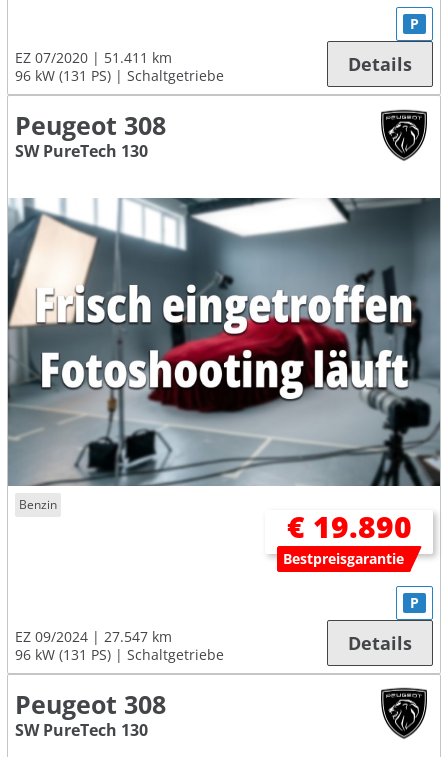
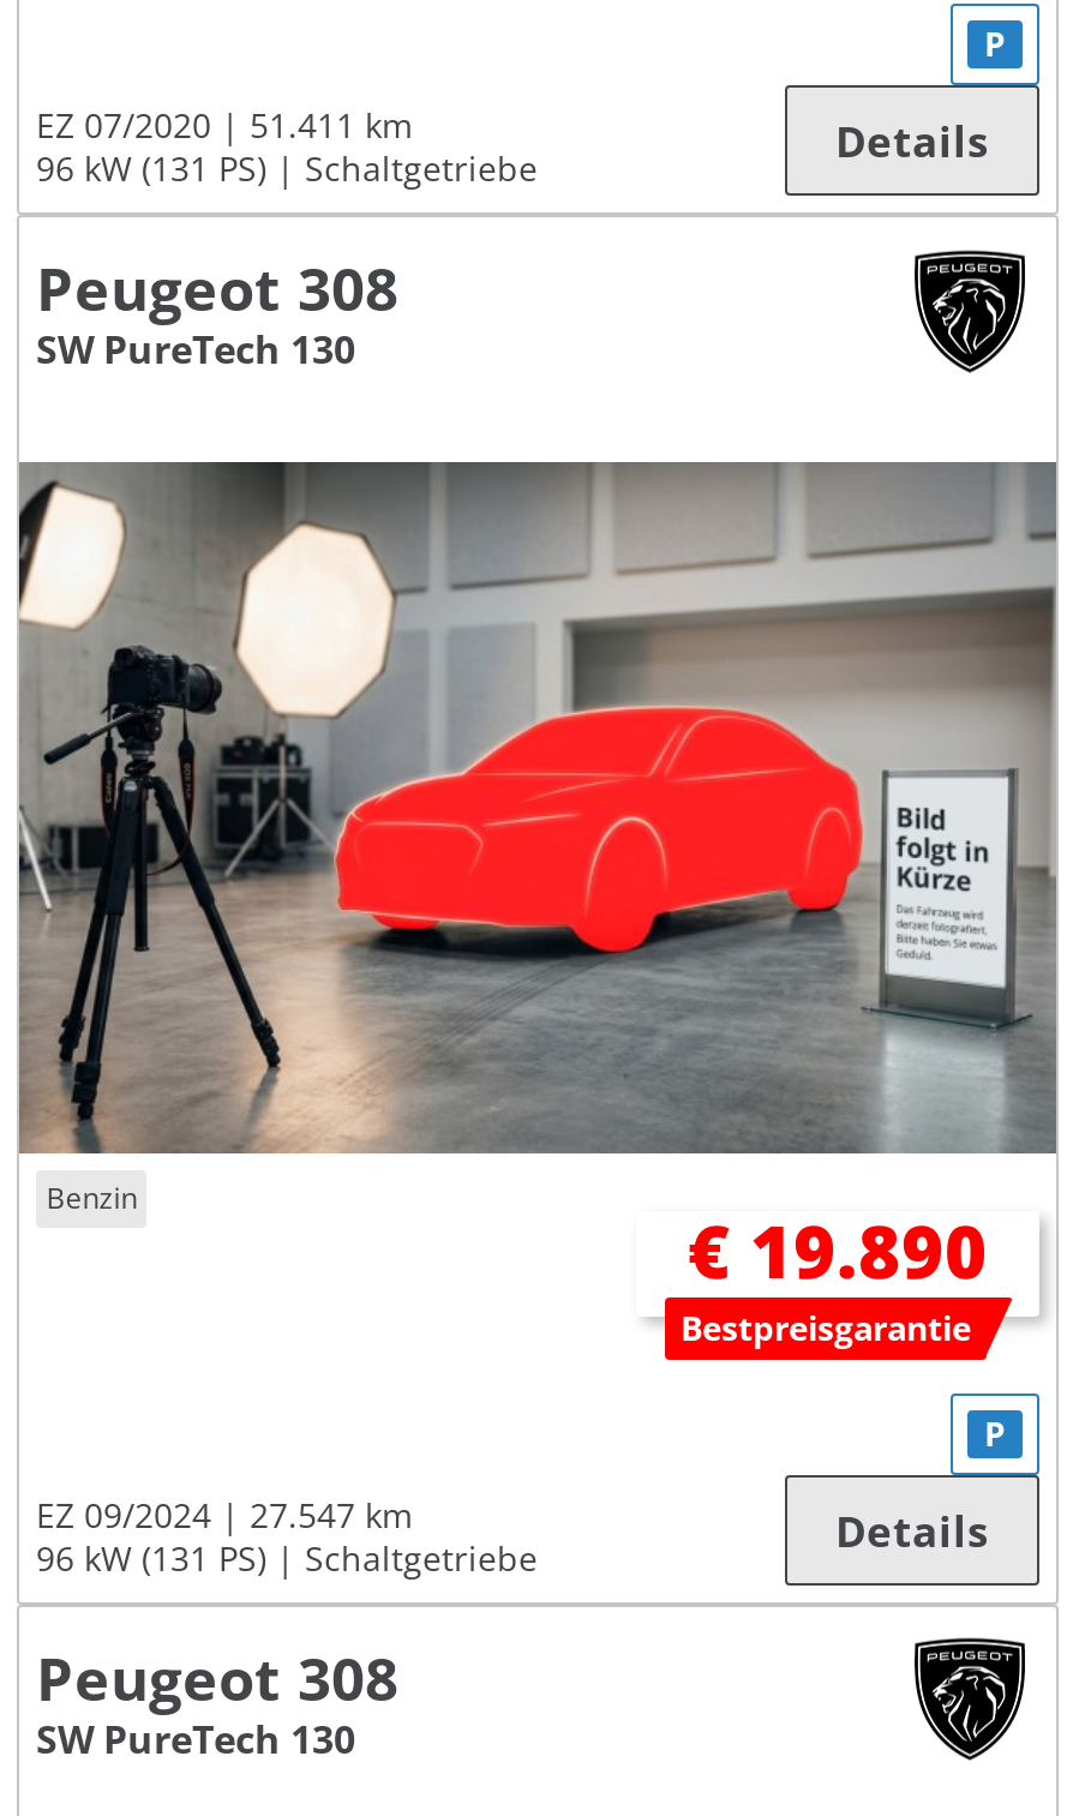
- [image]
+ [image]
